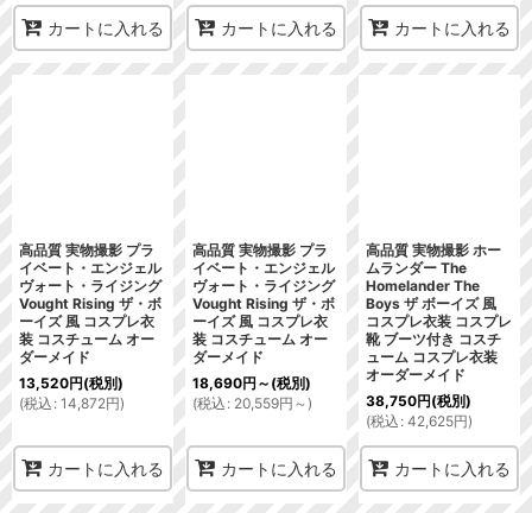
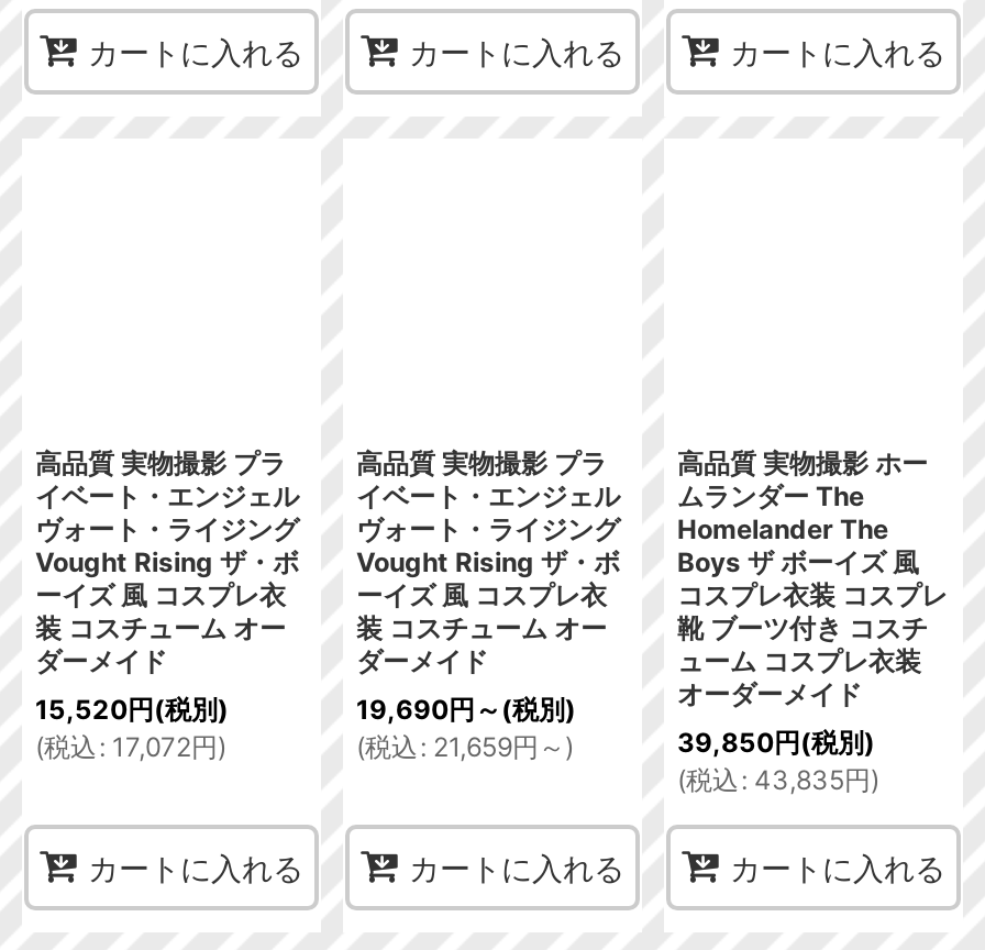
- 13,520円(税別)
+ 15,520円(税別)

- 18,690円～(税別)
+ 19,690円～(税別)

- (税込: 14,872円)
+ (税込: 17,072円)

- (税込: 20,559円～)
+ (税込: 21,659円～)

- 38,750円(税別)
+ 39,850円(税別)

- (税込: 42,625円)
+ (税込: 43,835円)
